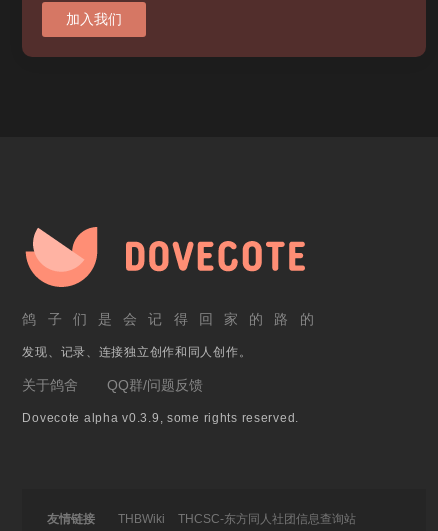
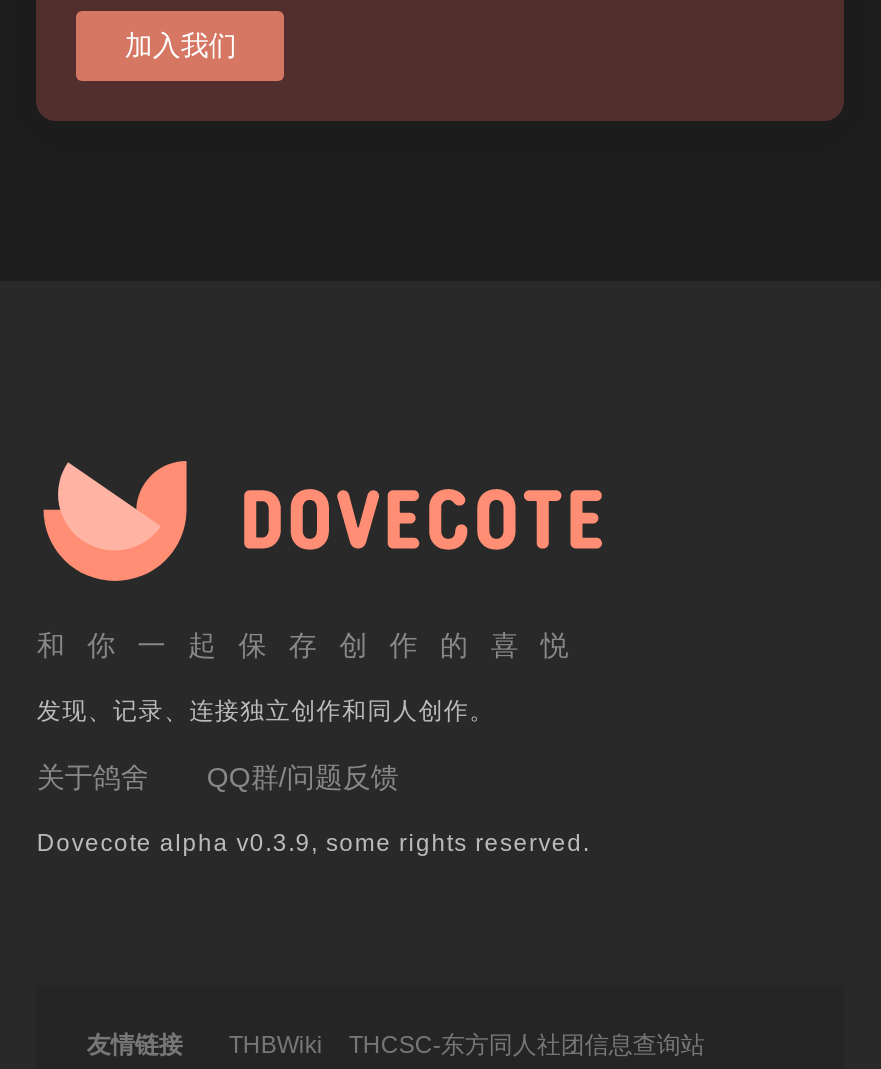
- 鸽子们是会记得回家的路的
+ 和你一起保存创作的喜悦
